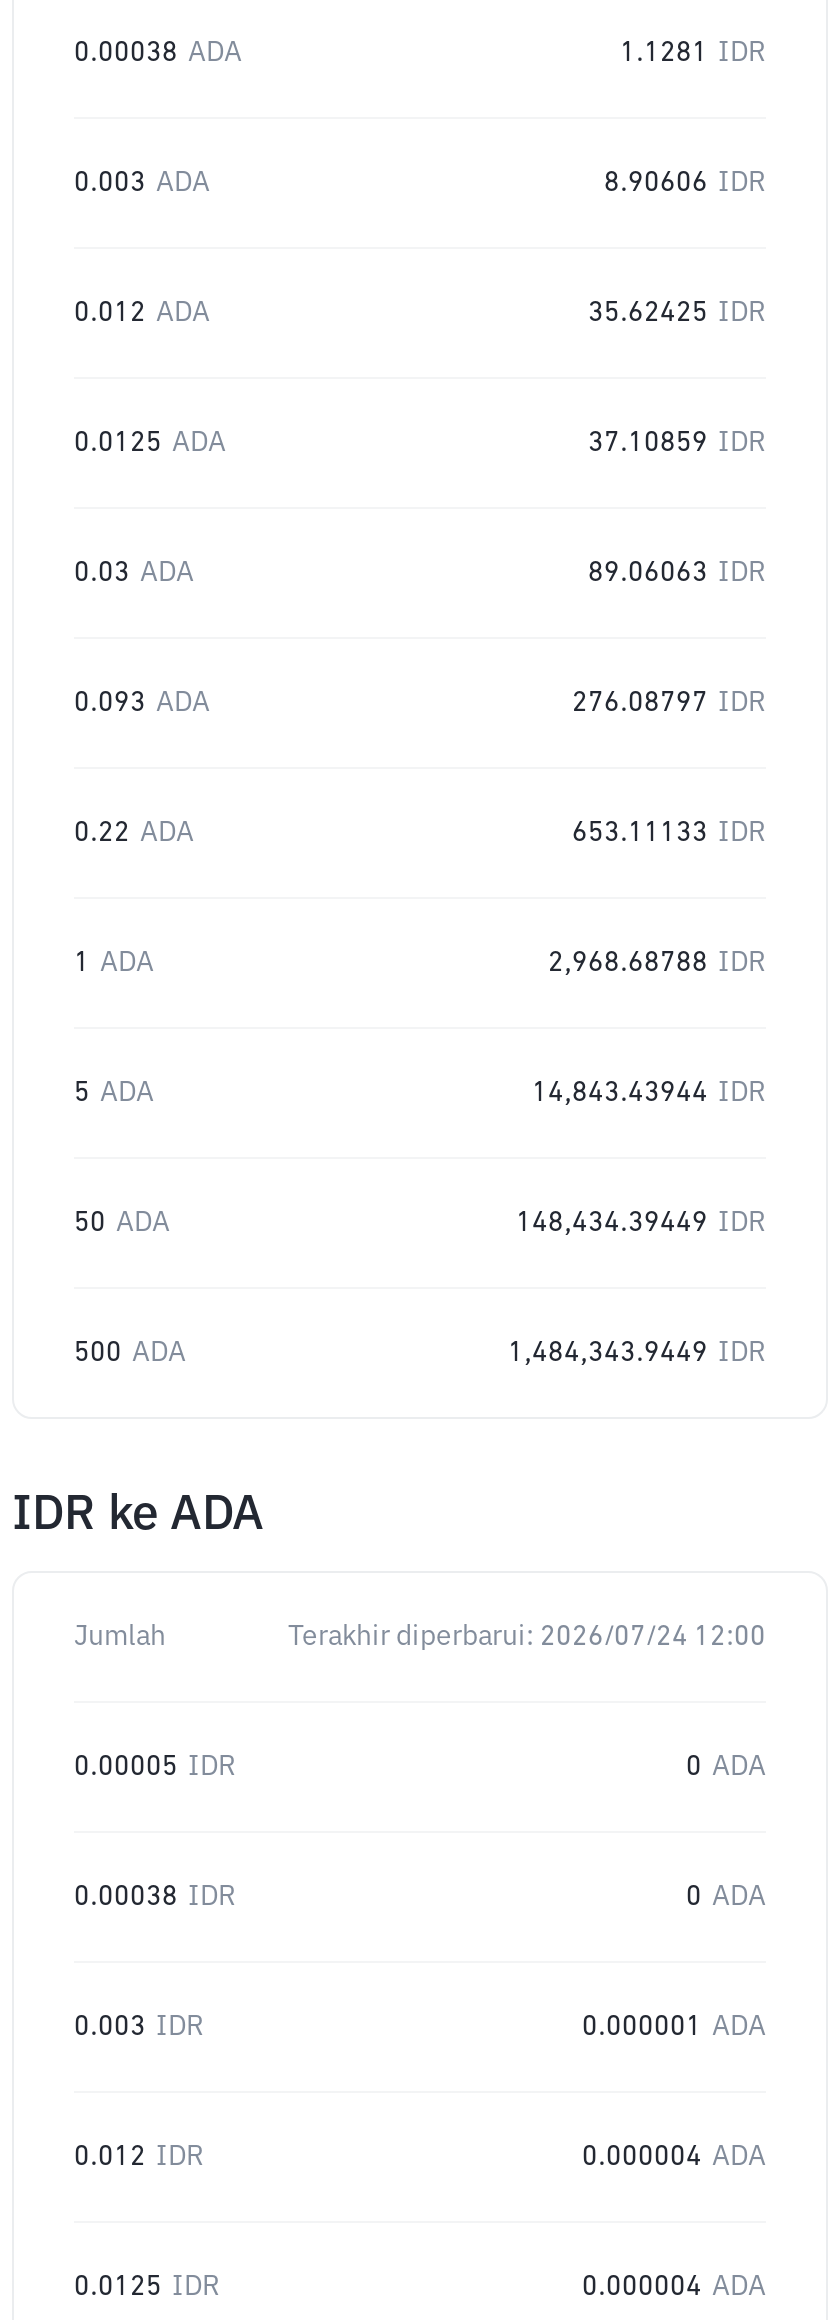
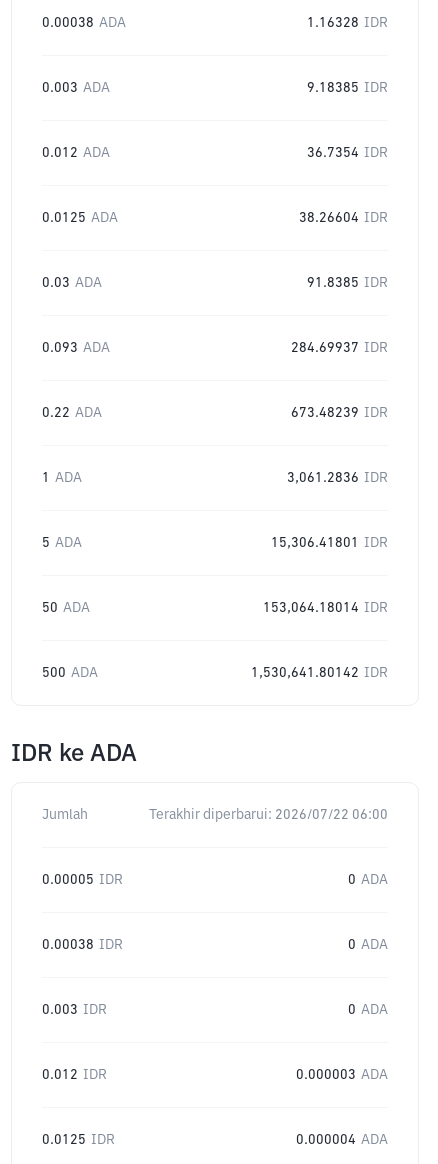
- 1.1281 IDR
+ 1.16328 IDR

- 8.90606 IDR
+ 9.18385 IDR

- 35.62425 IDR
+ 36.7354 IDR

- 37.10859 IDR
+ 38.26604 IDR

- 89.06063 IDR
+ 91.8385 IDR

- 276.08797 IDR
+ 284.69937 IDR

- 653.11133 IDR
+ 673.48239 IDR

- 2,968.68788 IDR
+ 3,061.2836 IDR

- 14,843.43944 IDR
+ 15,306.41801 IDR

- 148,434.39449 IDR
+ 153,064.18014 IDR

- 1,484,343.9449 IDR
+ 1,530,641.80142 IDR

- Terakhir diperbarui: 2026/07/24 12:00
+ Terakhir diperbarui: 2026/07/22 06:00

- 0.000001 ADA
+ 0 ADA

- 0.000004 ADA
+ 0.000003 ADA
